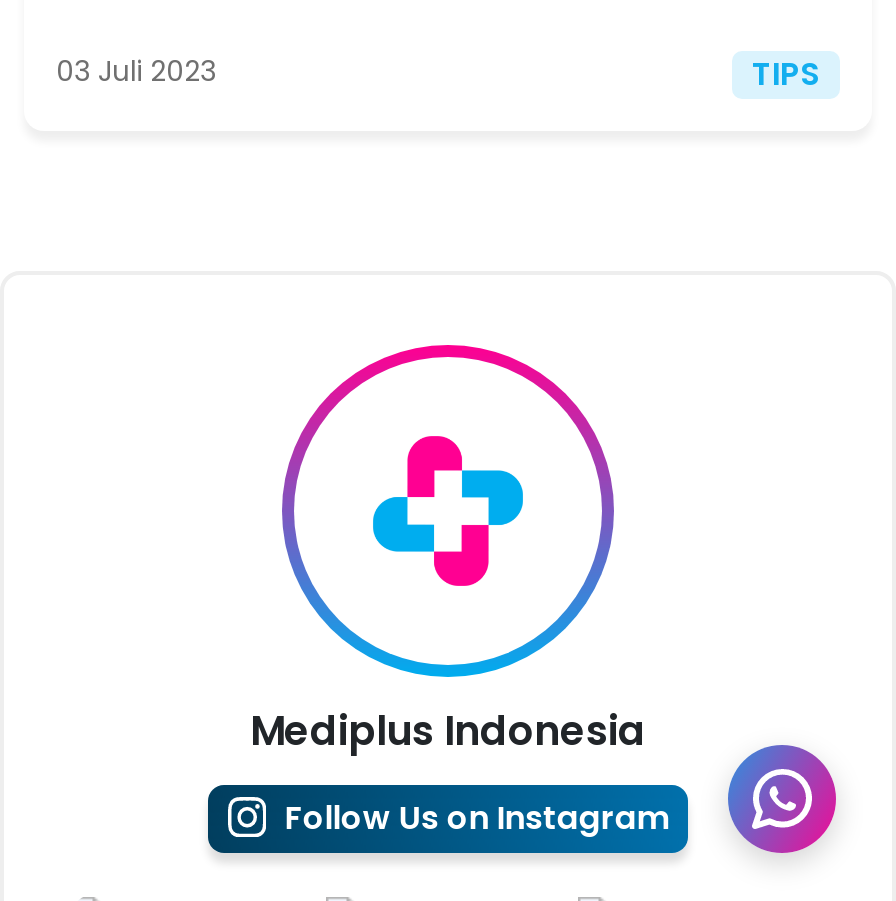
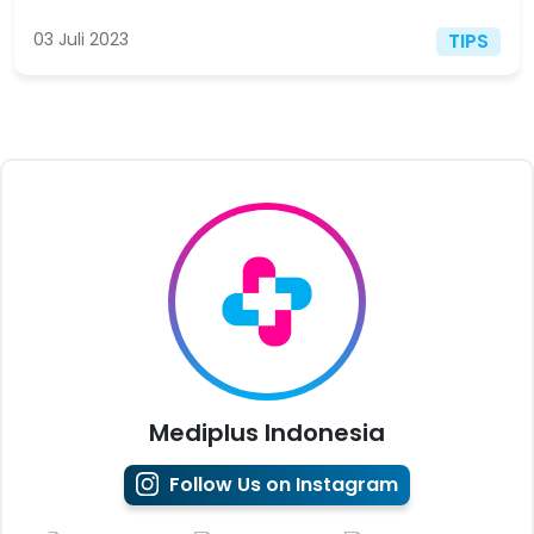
- [image]
